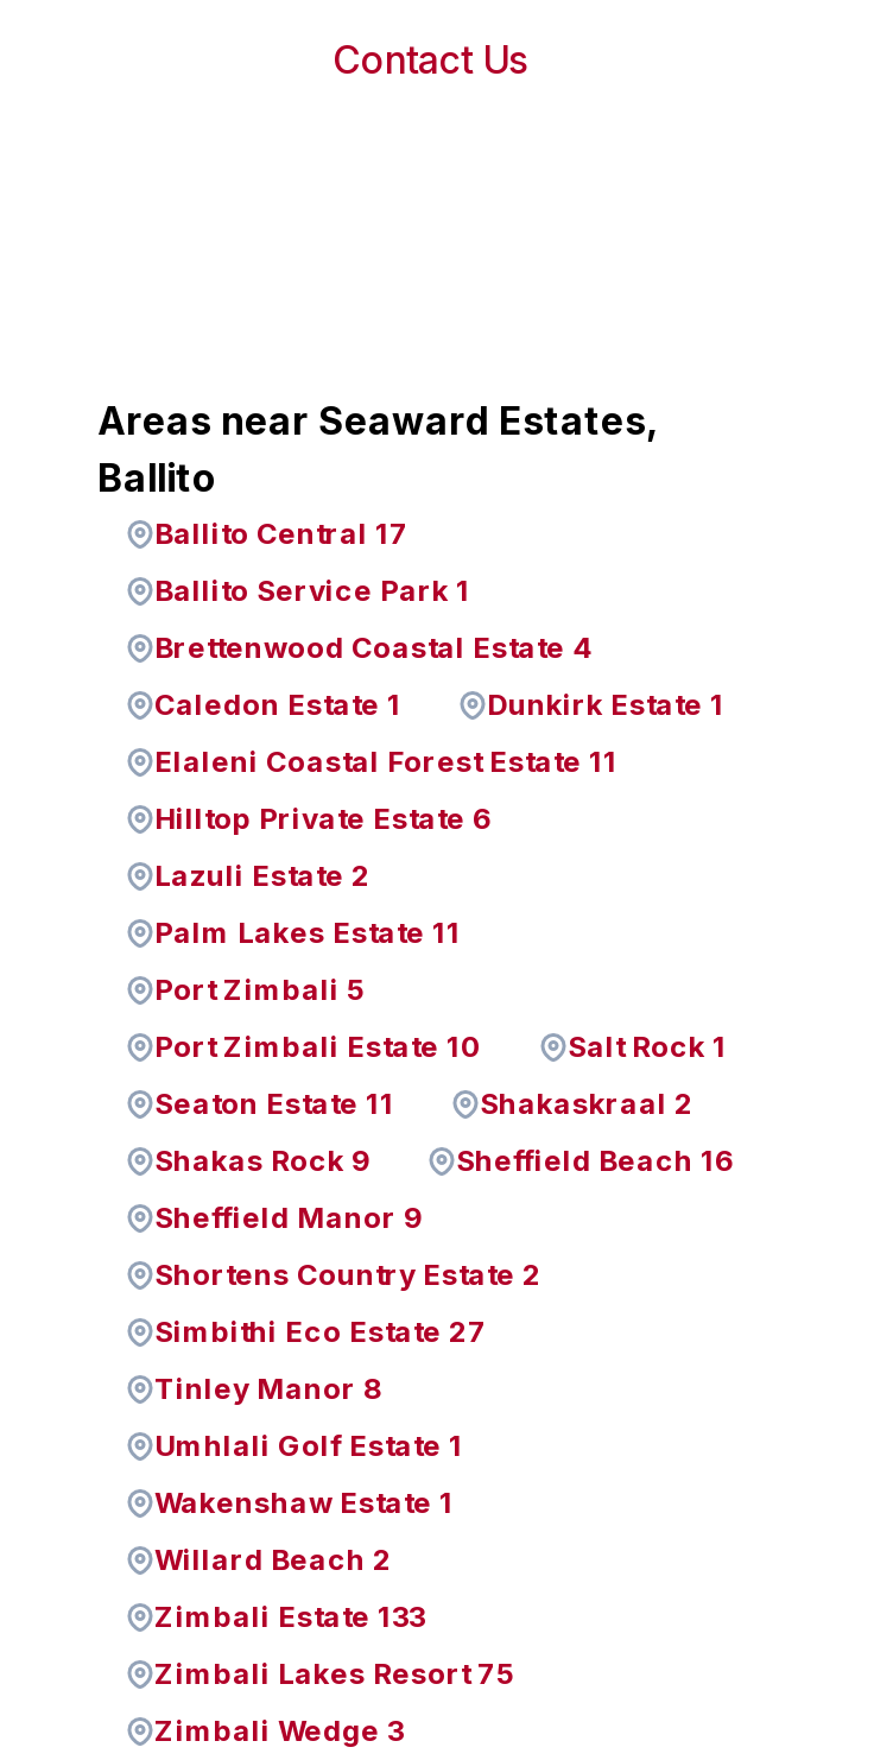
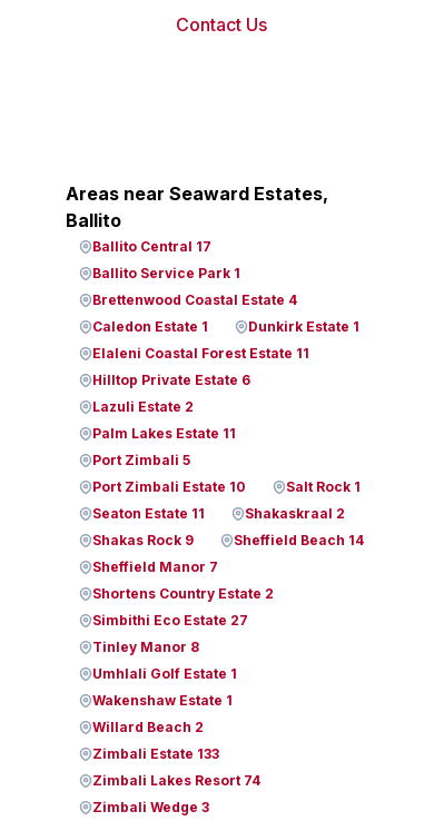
- Sheffield Beach 16
+ Sheffield Beach 14

- Sheffield Manor 9
+ Sheffield Manor 7

- Zimbali Lakes Resort 75
+ Zimbali Lakes Resort 74
